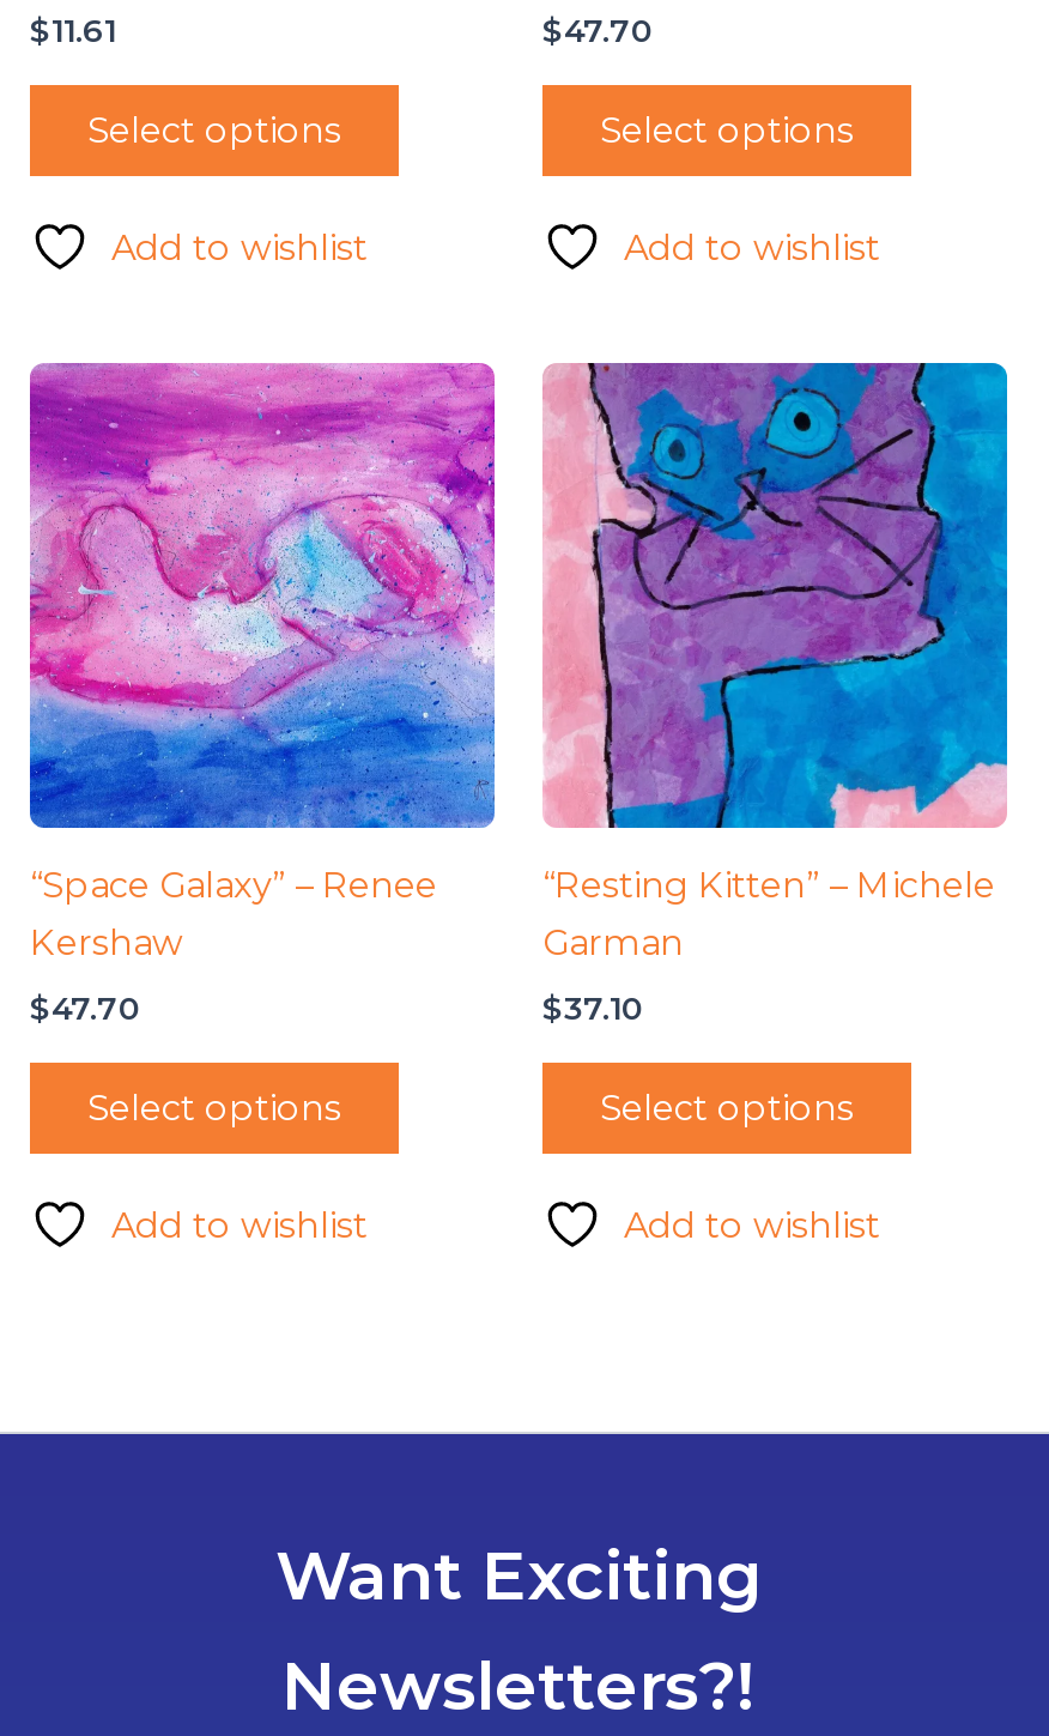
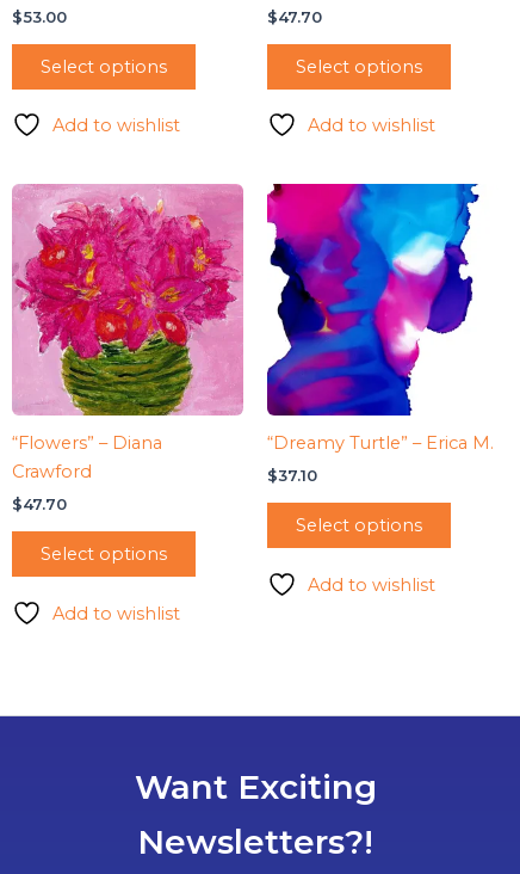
- $11.61
+ $53.00

- [image]
- “Space Galaxy” – Renee
- Kershaw
+ [image]
+ “Flowers” – Diana
+ Crawford

- [image]
- “Resting Kitten” – Michele
- Garman
+ [image]
+ “Dreamy Turtle” – Erica M.

moved up: $37.10 | Select options | Add to wishlist
